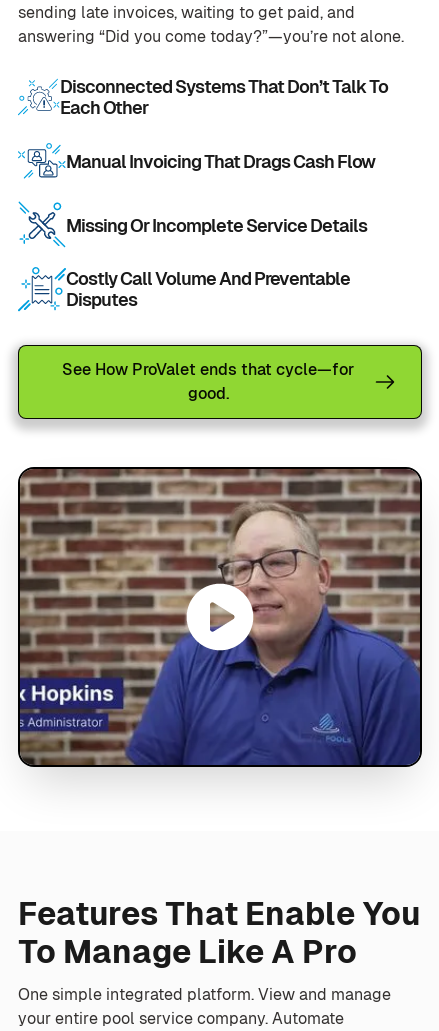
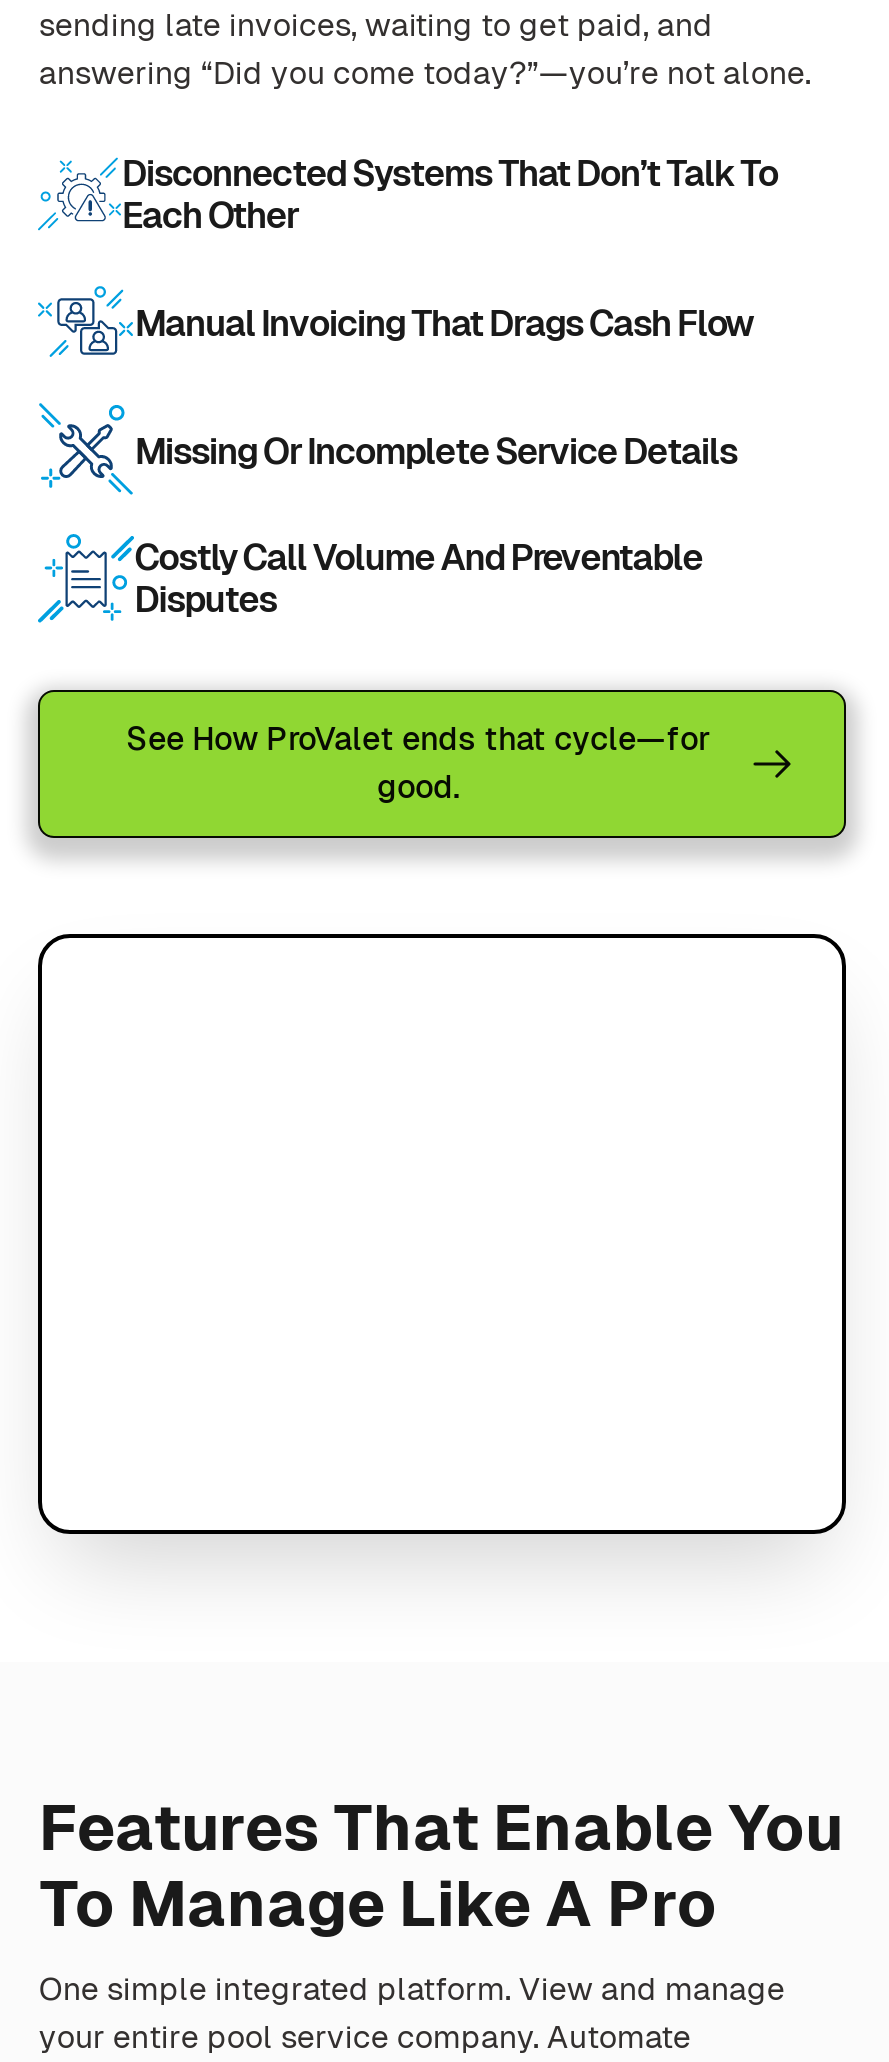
- [image]
